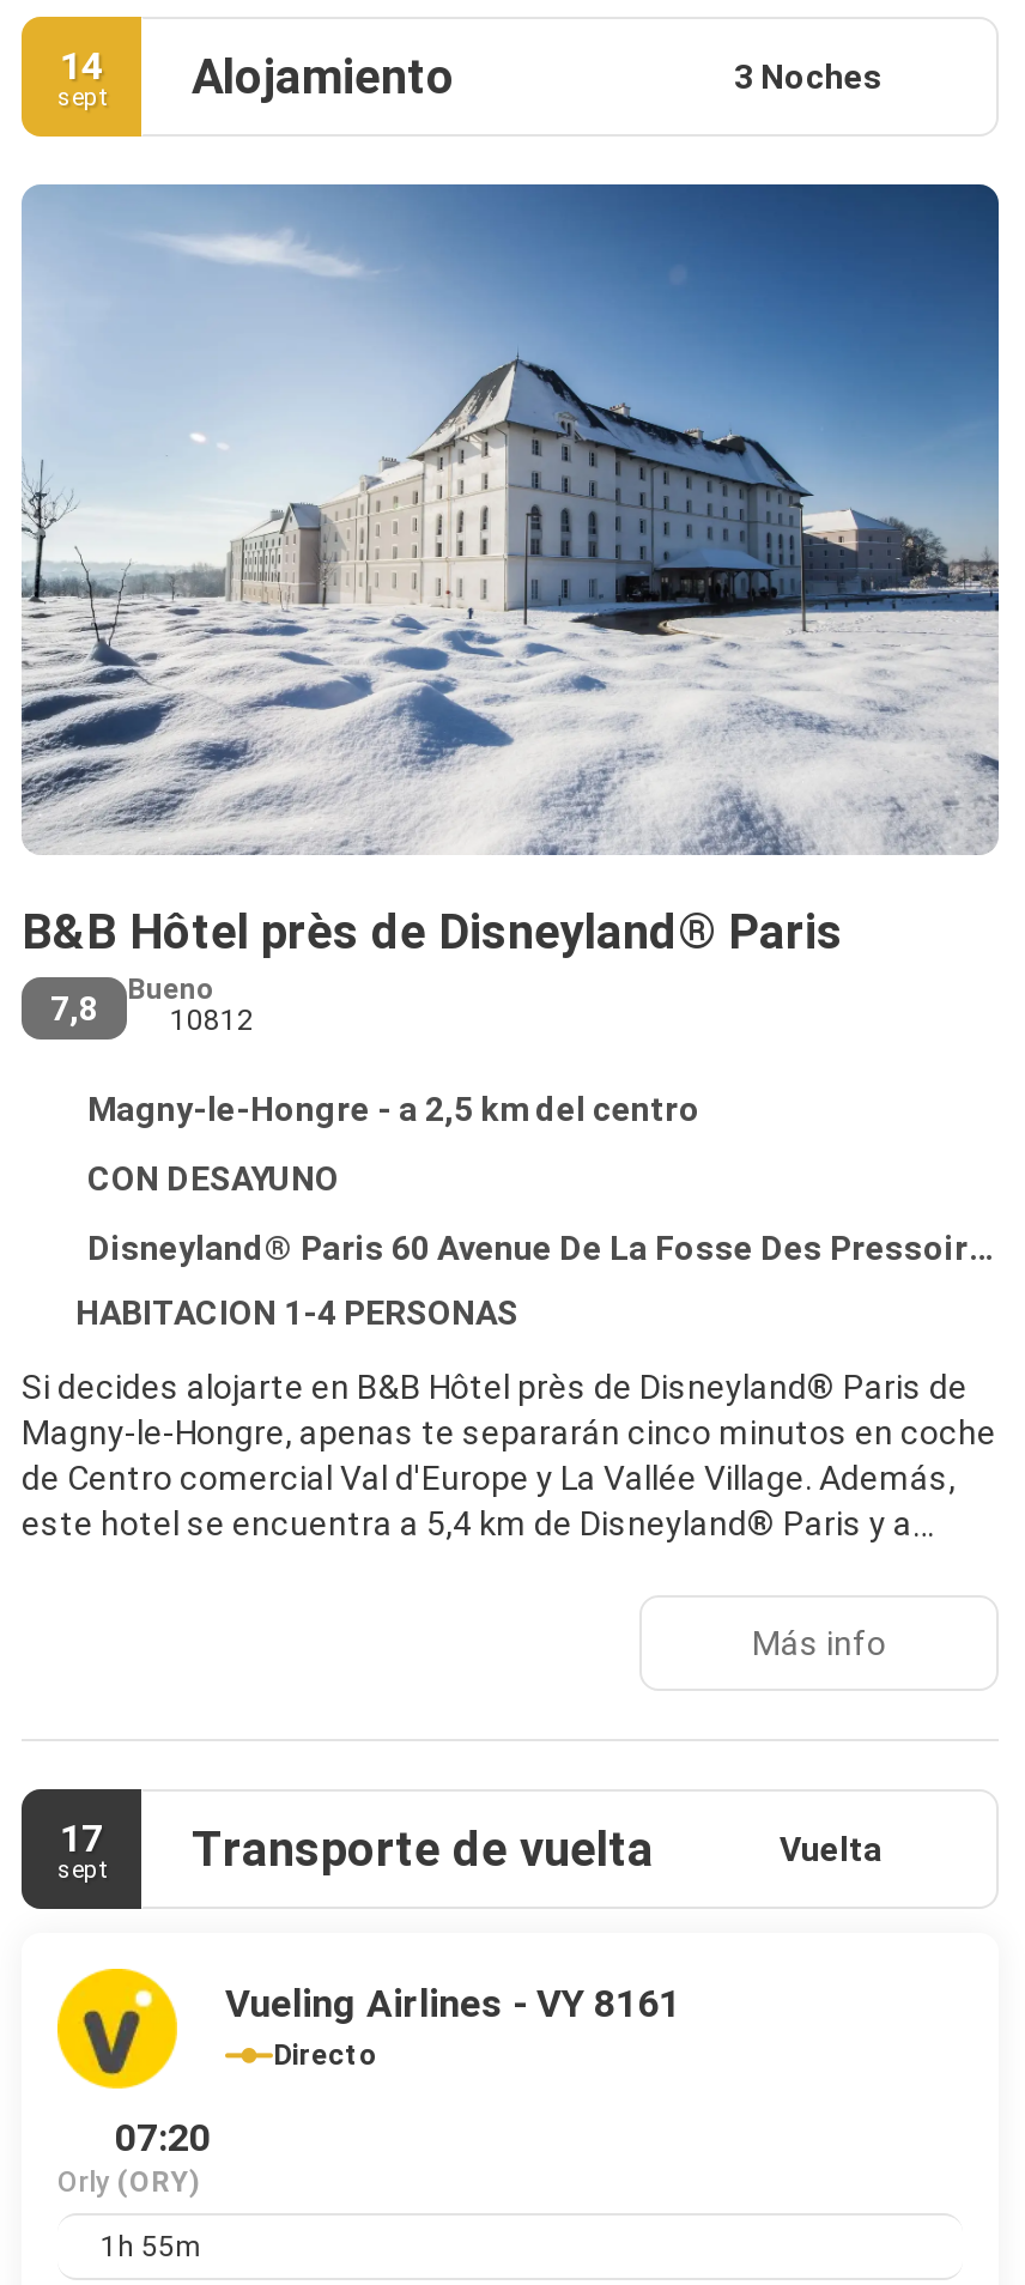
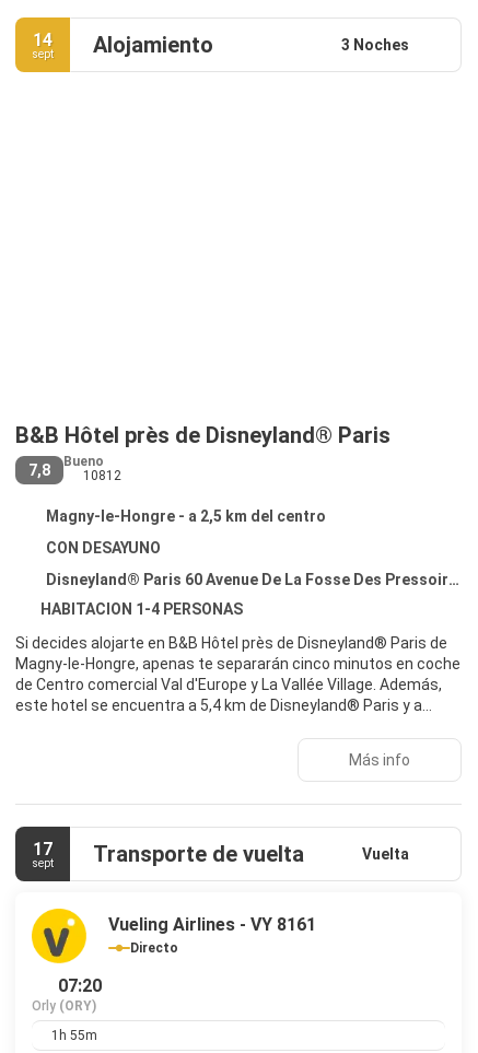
- [image]
